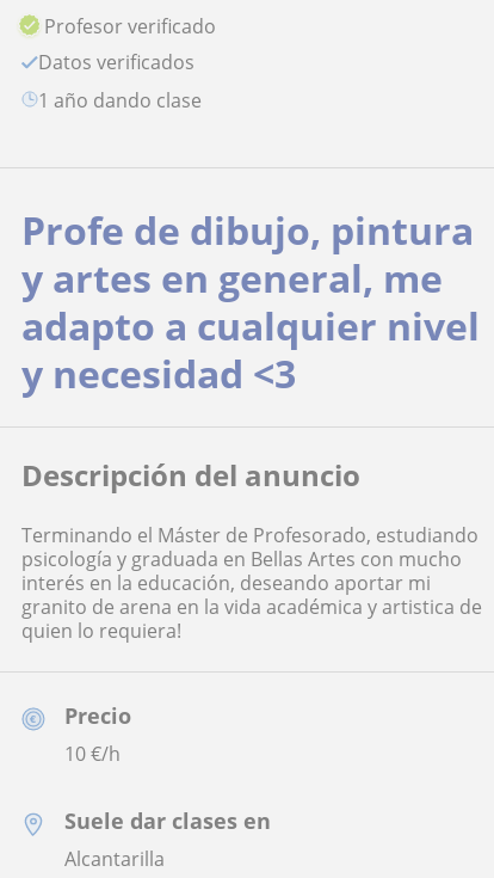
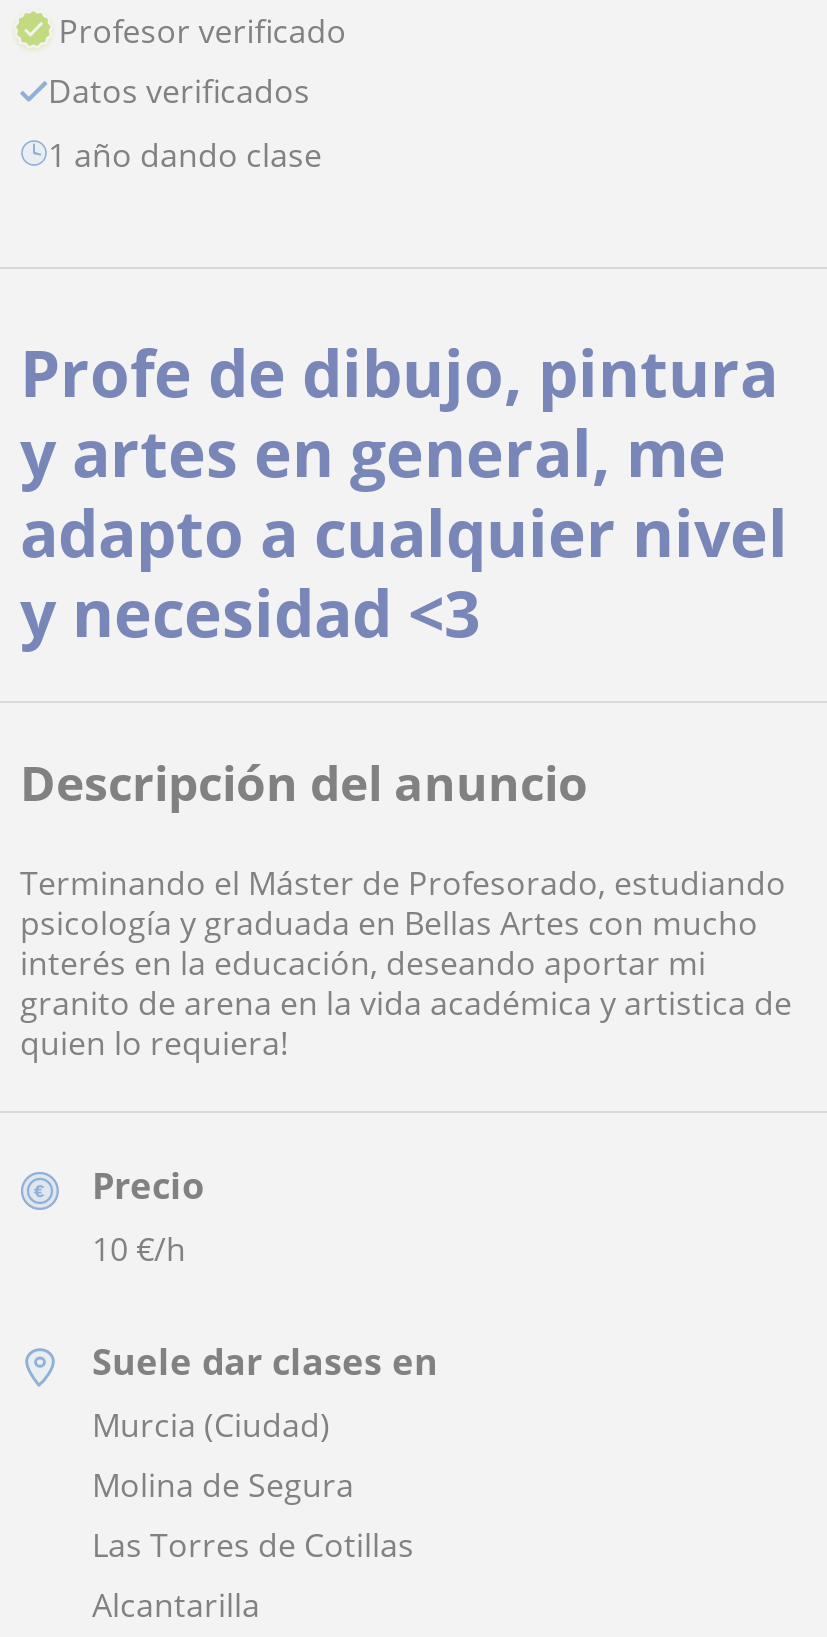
+ Murcia (Ciudad)
+ Molina de Segura
+ Las Torres de Cotillas
